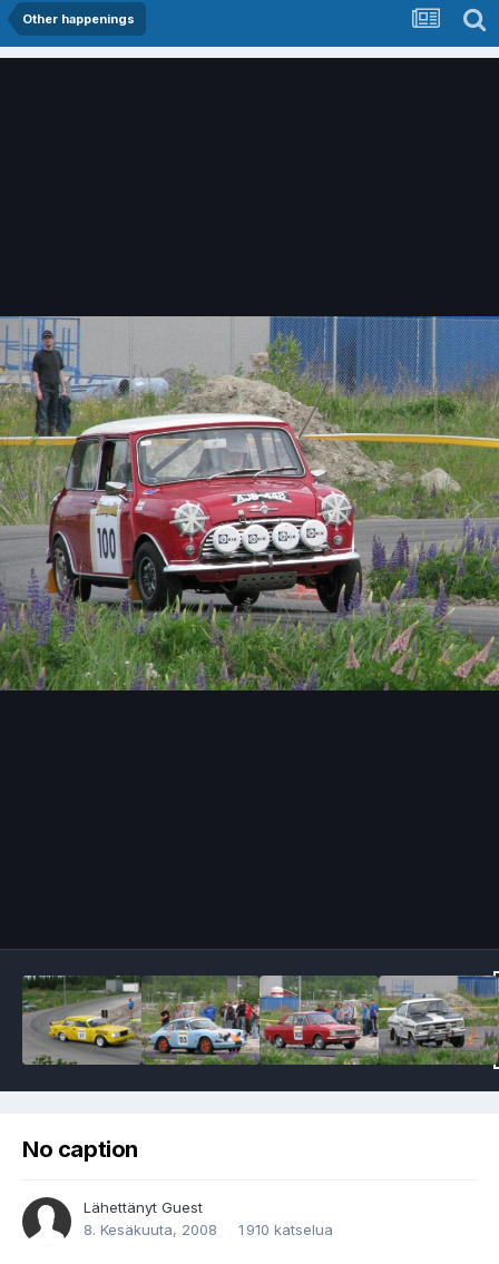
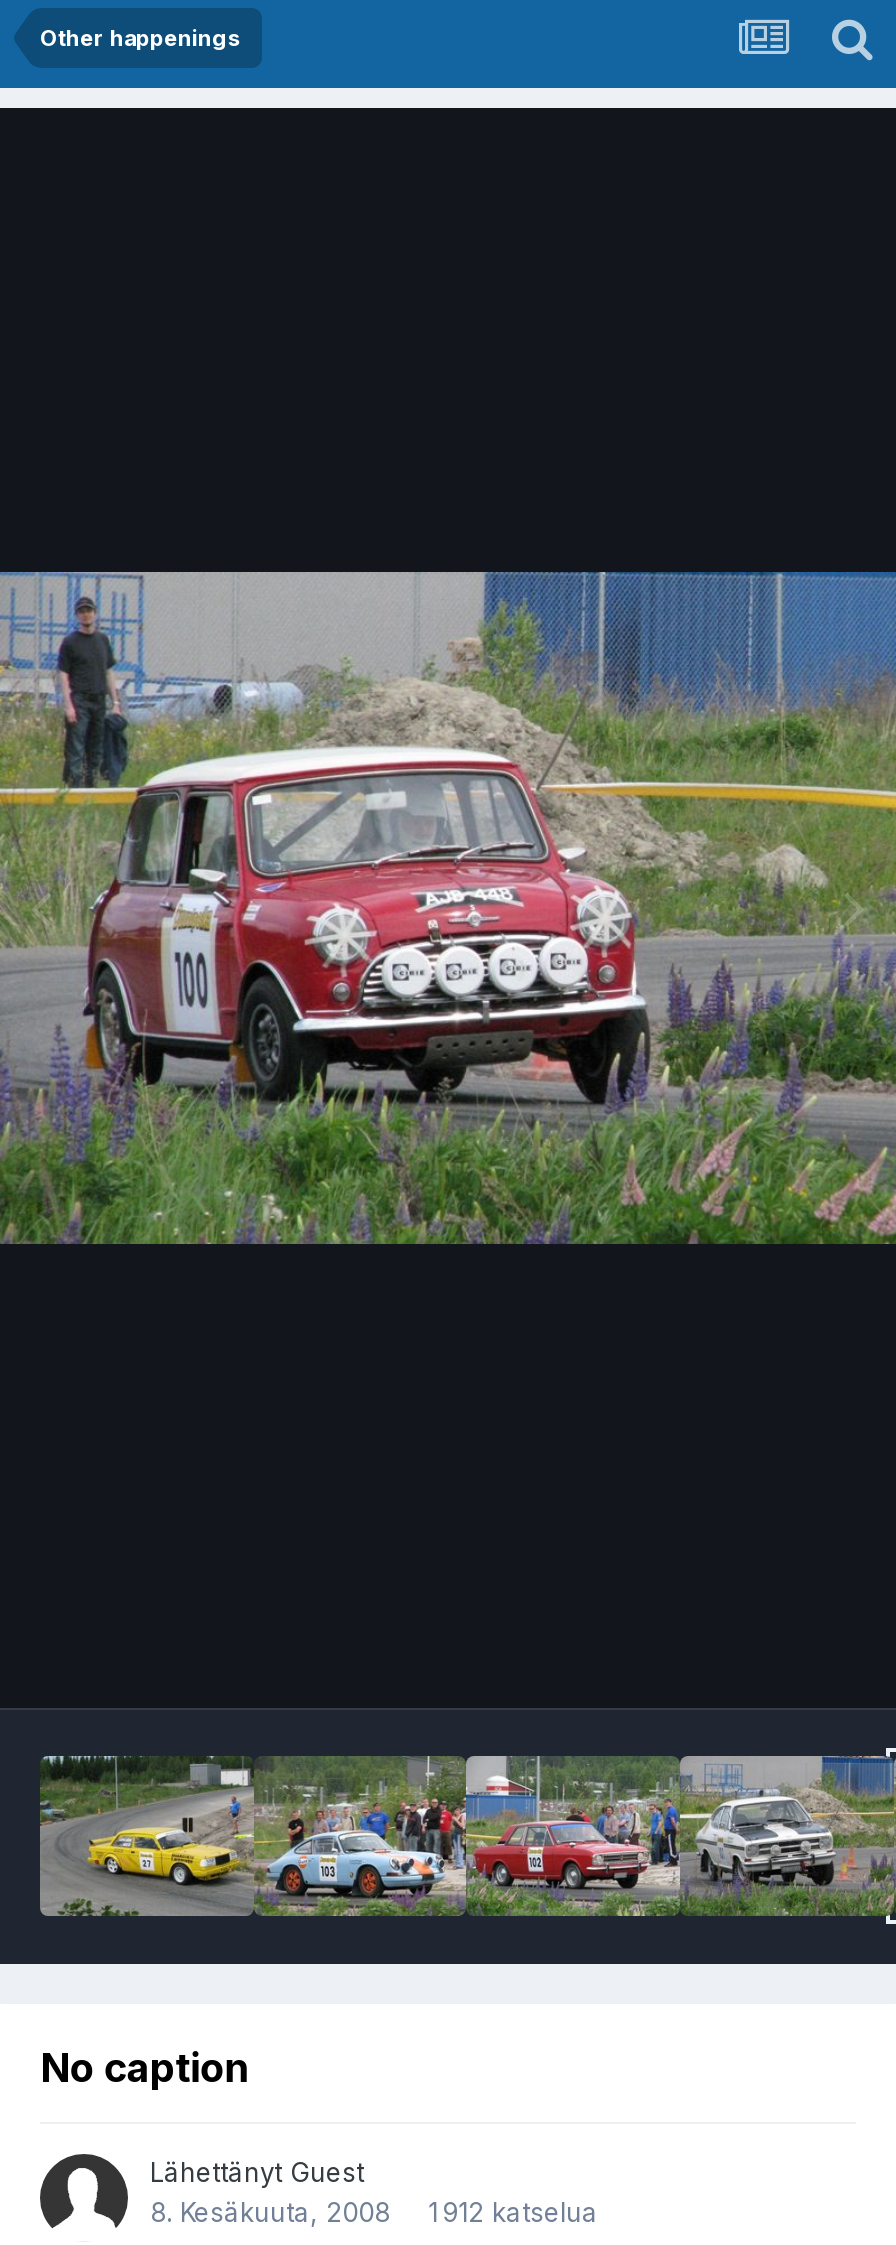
- 8. Kesäkuuta, 2008 1 910 katselua
+ 8. Kesäkuuta, 2008 1 912 katselua
